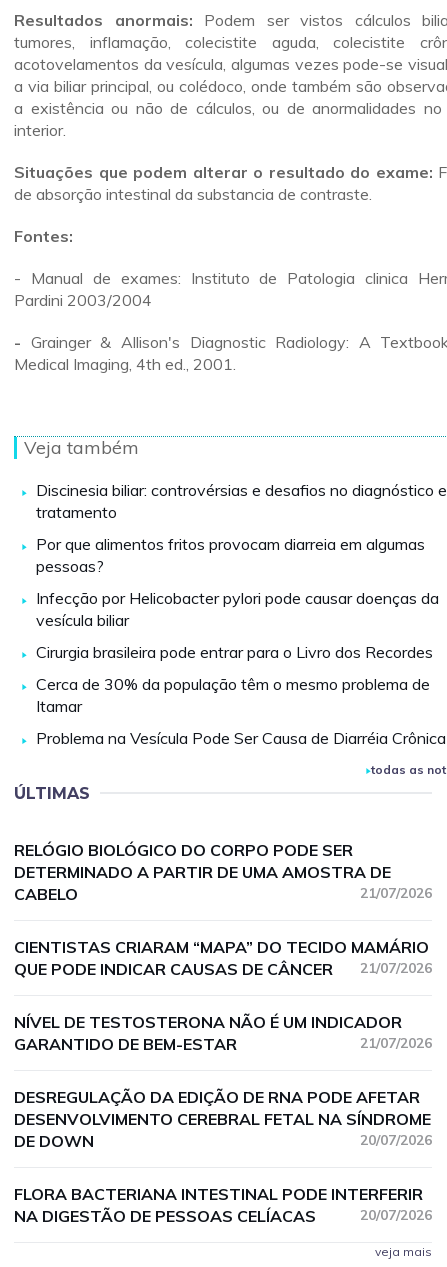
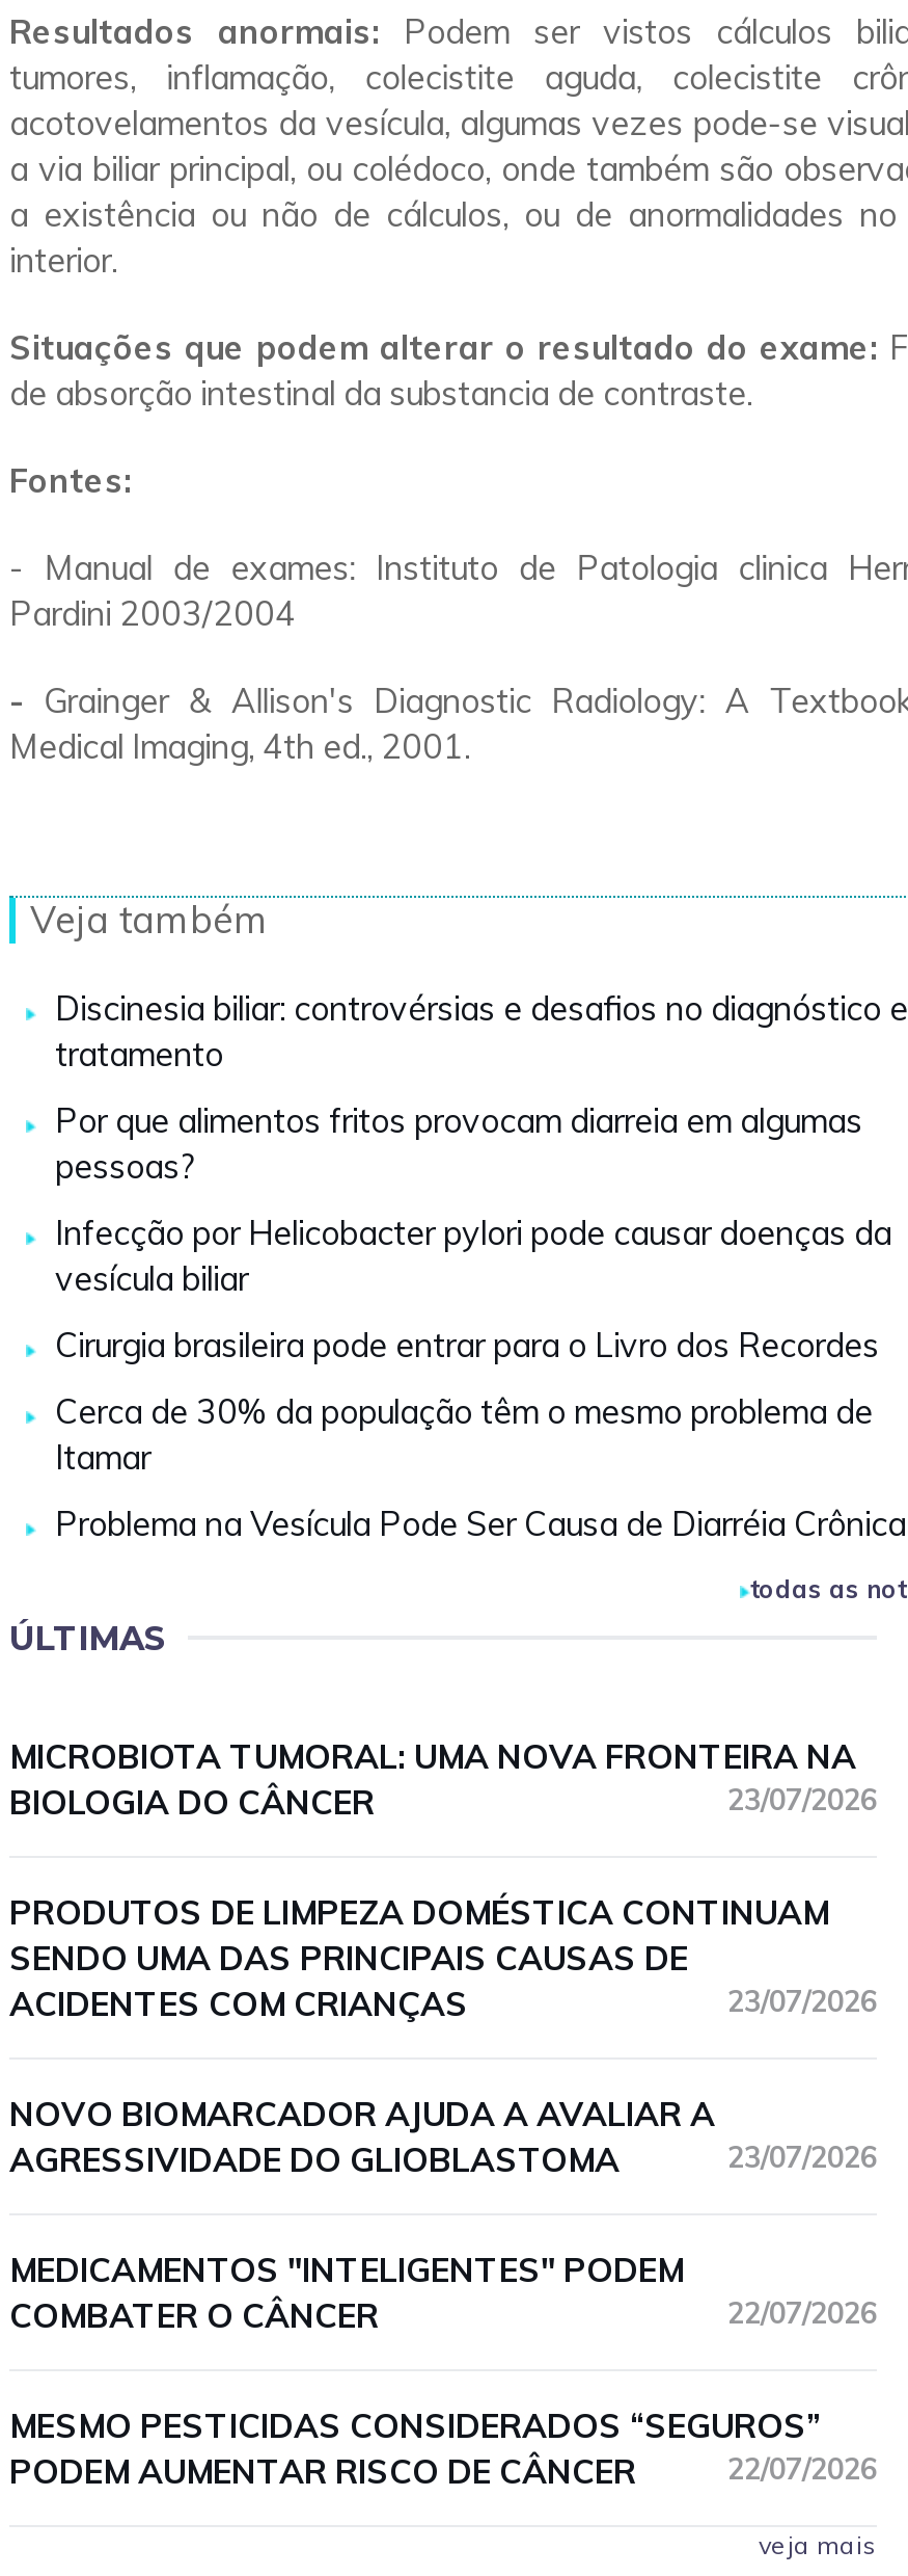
- RELÓGIO BIOLÓGICO DO CORPO PODE SER
- DETERMINADO A PARTIR DE UMA AMOSTRA DE
- CABELO
- 21/07/2026
+ MICROBIOTA TUMORAL: UMA NOVA FRONTEIRA NA
+ BIOLOGIA DO CÂNCER
+ 23/07/2026

- CIENTISTAS CRIARAM “MAPA” DO TECIDO MAMÁRIO
- QUE PODE INDICAR CAUSAS DE CÂNCER
- 21/07/2026
+ PRODUTOS DE LIMPEZA DOMÉSTICA CONTINUAM
+ SENDO UMA DAS PRINCIPAIS CAUSAS DE
+ ACIDENTES COM CRIANÇAS
+ 23/07/2026

- NÍVEL DE TESTOSTERONA NÃO É UM INDICADOR
- GARANTIDO DE BEM-ESTAR
- 21/07/2026
+ NOVO BIOMARCADOR AJUDA A AVALIAR A
+ AGRESSIVIDADE DO GLIOBLASTOMA
+ 23/07/2026

- DESREGULAÇÃO DA EDIÇÃO DE RNA PODE AFETAR
- DESENVOLVIMENTO CEREBRAL FETAL NA SÍNDROME
- DE DOWN
- 20/07/2026
+ MEDICAMENTOS "INTELIGENTES" PODEM
+ COMBATER O CÂNCER
+ 22/07/2026

- FLORA BACTERIANA INTESTINAL PODE INTERFERIR
- NA DIGESTÃO DE PESSOAS CELÍACAS
- 20/07/2026
+ MESMO PESTICIDAS CONSIDERADOS “SEGUROS”
+ PODEM AUMENTAR RISCO DE CÂNCER
+ 22/07/2026
